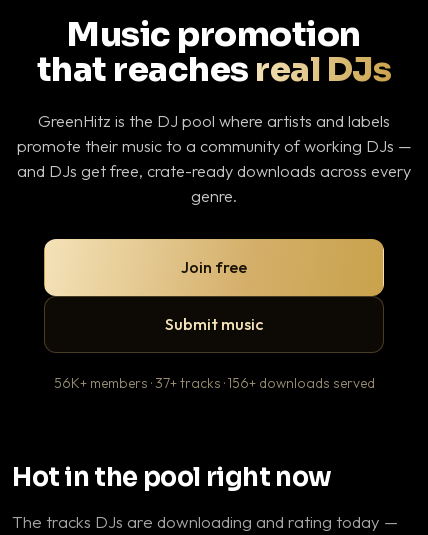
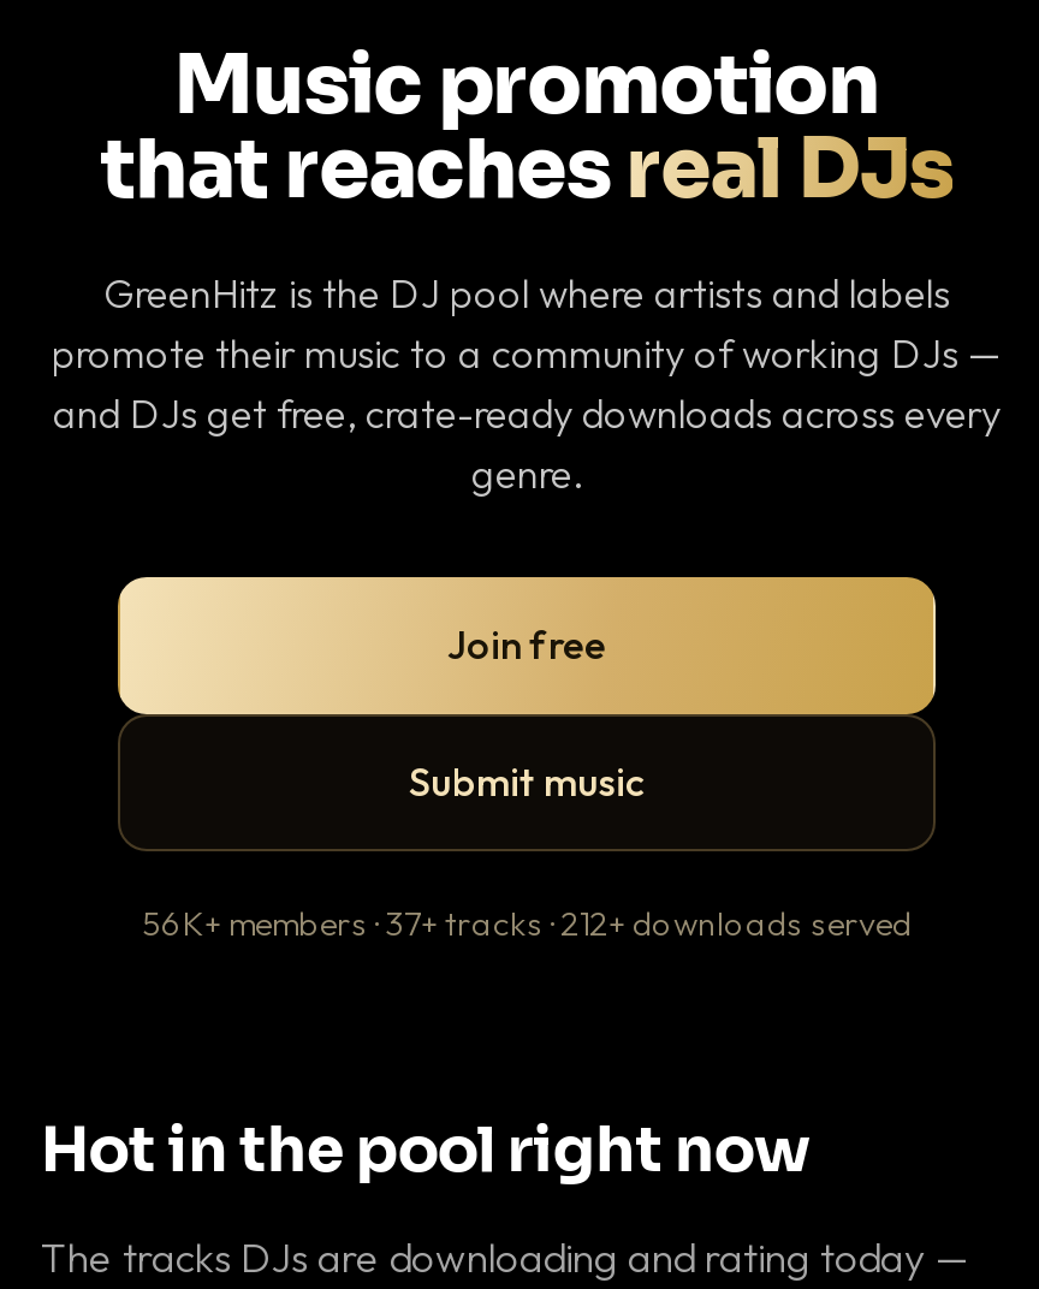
- 56K+ members · 37+ tracks · 156+ downloads served
+ 56K+ members · 37+ tracks · 212+ downloads served
